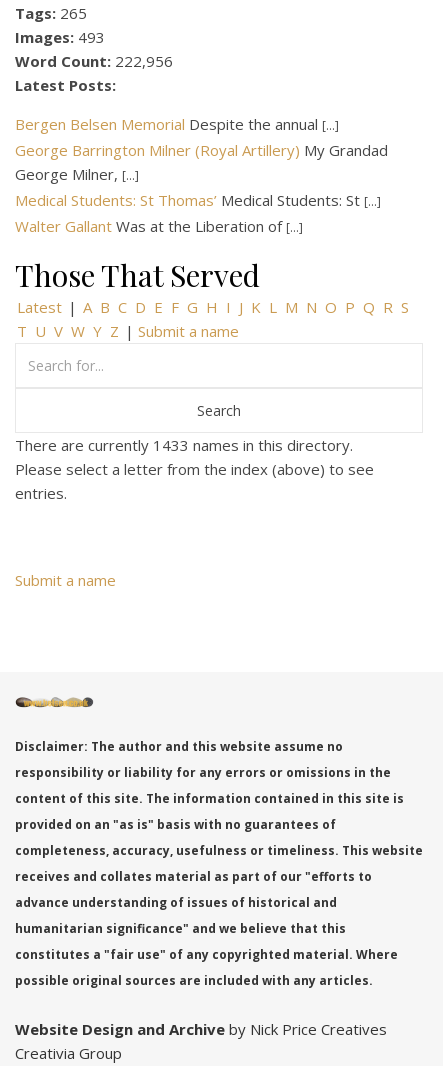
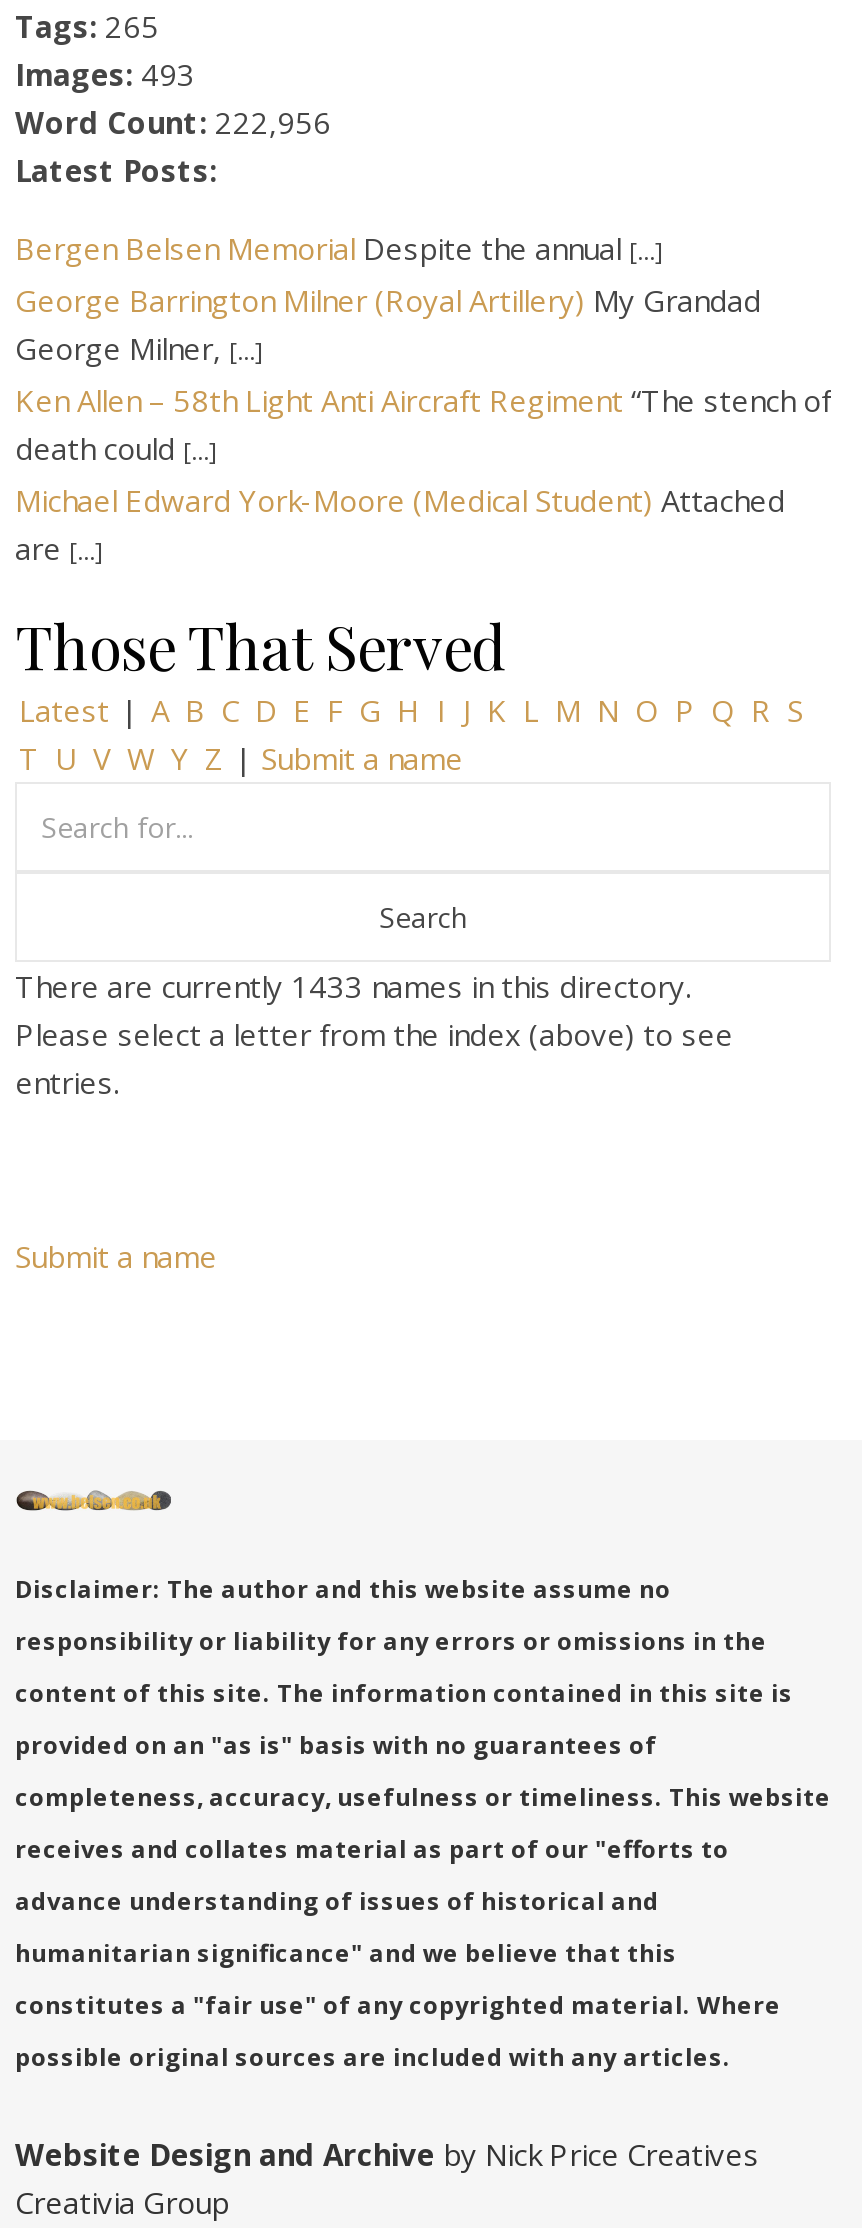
- Medical Students: St Thomas’ Medical Students: St [...]
- Walter Gallant Was at the Liberation of [...]
+ Ken Allen – 58th Light Anti Aircraft Regiment “The stench of
+ death could [...]
+ Michael Edward York-Moore (Medical Student) Attached
+ are [...]
